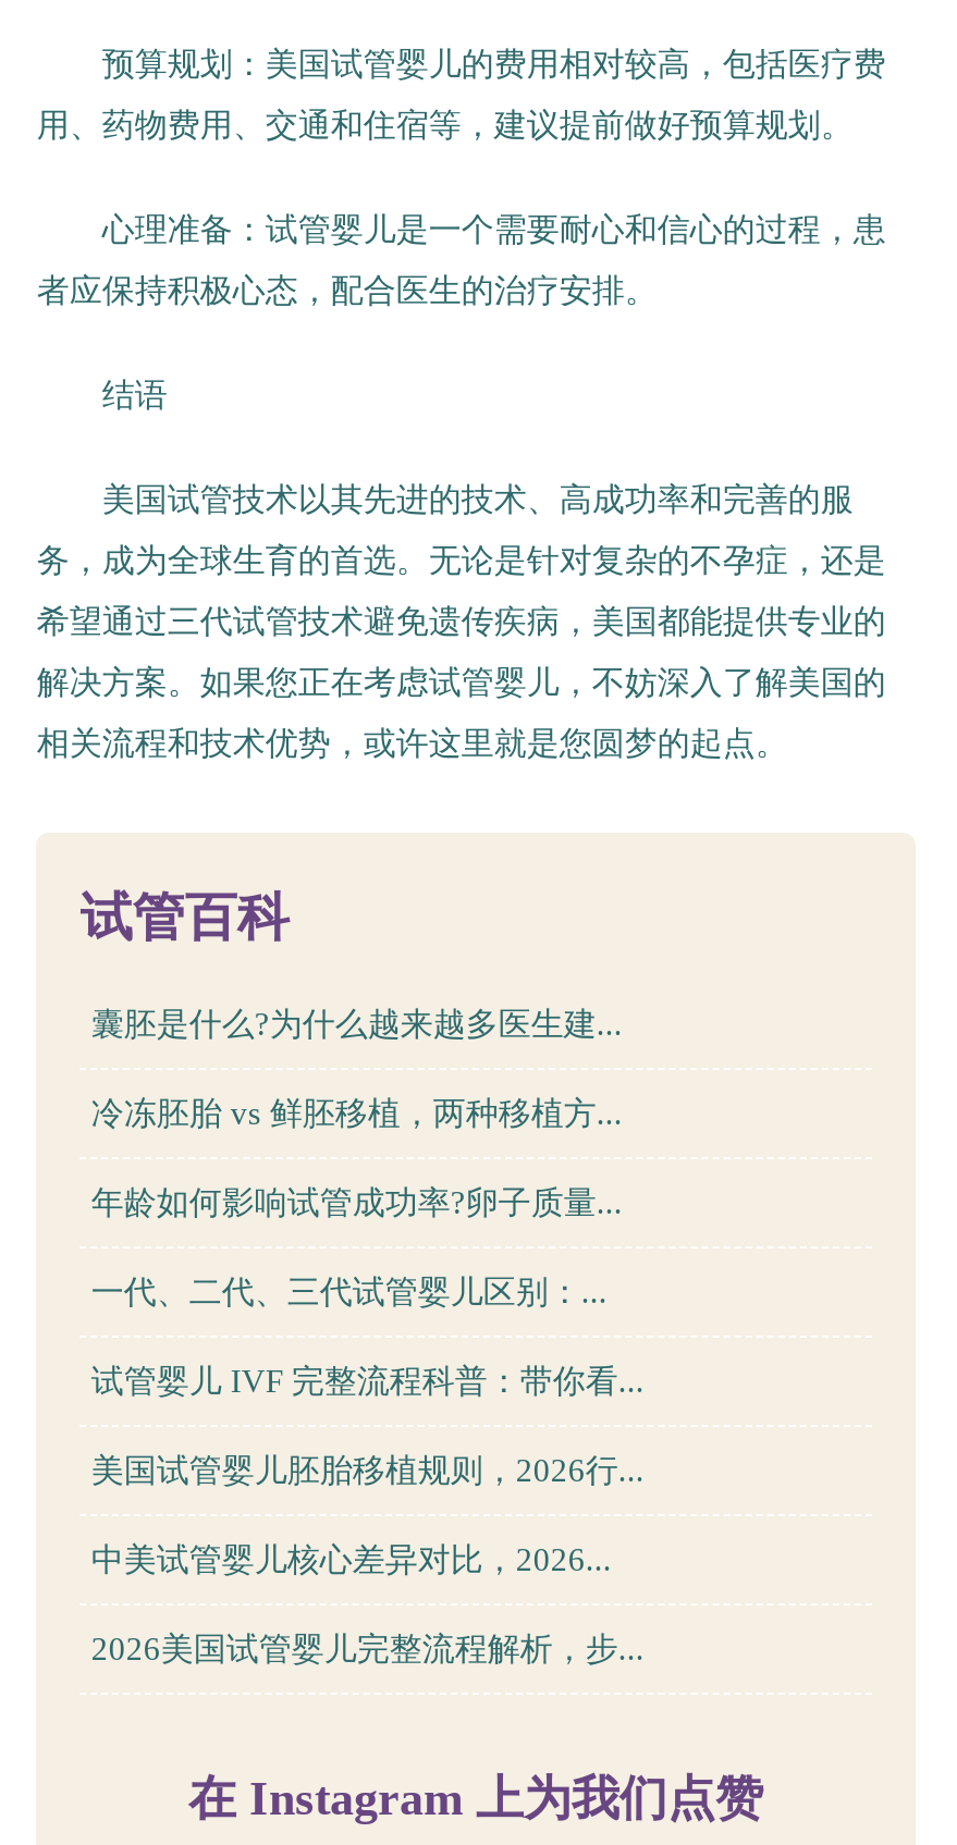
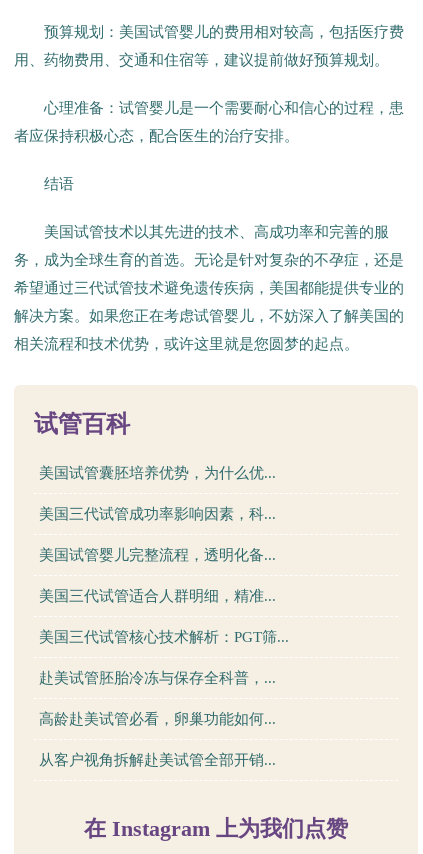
- 囊胚是什么?为什么越来越多医生建...
+ 美国试管囊胚培养优势，为什么优...

- 冷冻胚胎 vs 鲜胚移植，两种移植方...
+ 美国三代试管成功率影响因素，科...

- 年龄如何影响试管成功率?卵子质量...
+ 美国试管婴儿完整流程，透明化备...

- 一代、二代、三代试管婴儿区别：...
+ 美国三代试管适合人群明细，精准...

- 试管婴儿 IVF 完整流程科普：带你看...
+ 美国三代试管核心技术解析：PGT筛...

- 美国试管婴儿胚胎移植规则，2026行...
+ 赴美试管胚胎冷冻与保存全科普，...

- 中美试管婴儿核心差异对比，2026...
+ 高龄赴美试管必看，卵巢功能如何...

- 2026美国试管婴儿完整流程解析，步...
+ 从客户视角拆解赴美试管全部开销...
